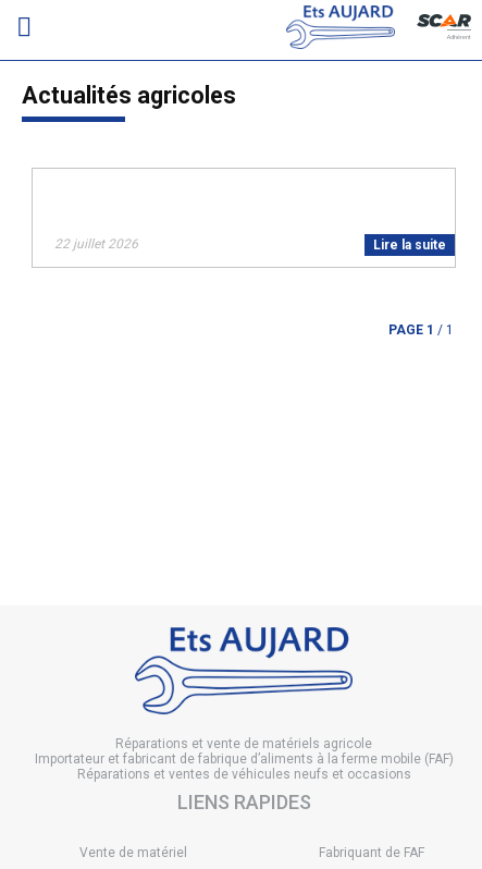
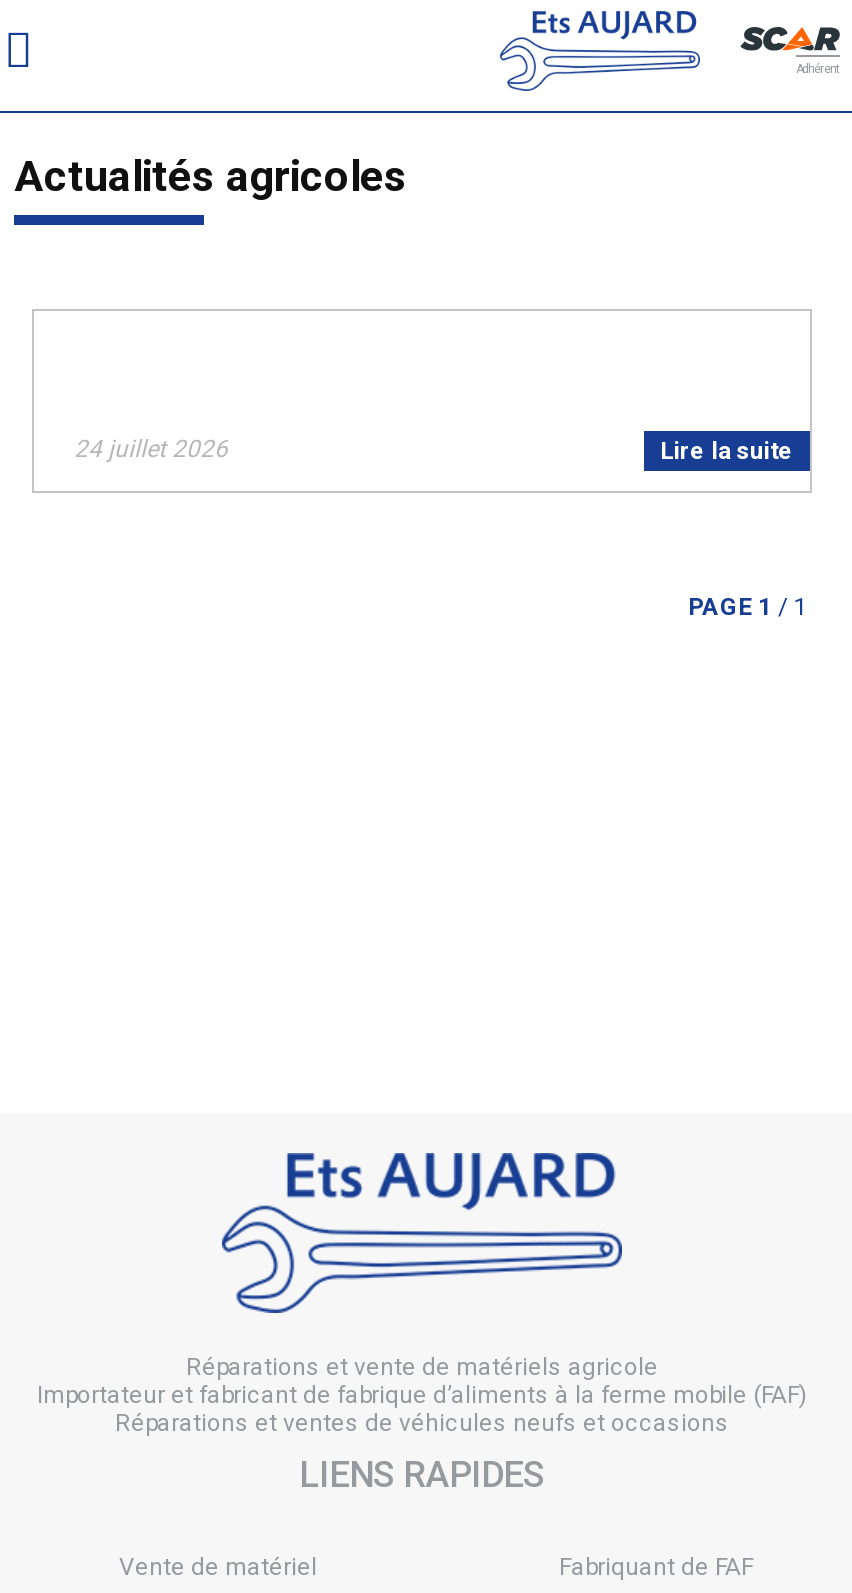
- 22 juillet 2026
+ 24 juillet 2026
